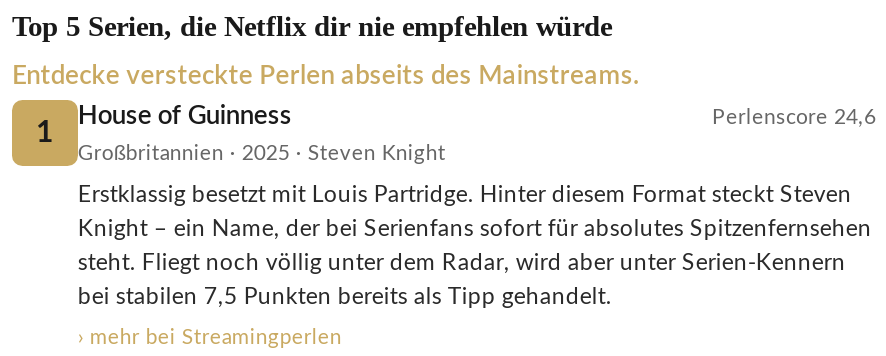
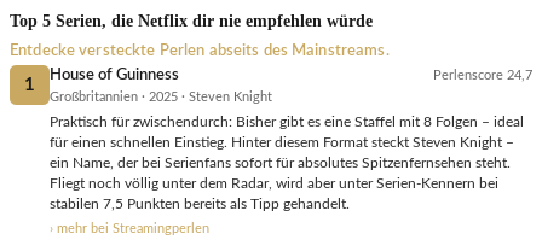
- Perlenscore 24,6
+ Perlenscore 24,7

- Erstklassig besetzt mit Louis Partridge. Hinter diesem Format steckt Steven
- Knight – ein Name, der bei Serienfans sofort für absolutes Spitzenfernsehen
- steht. Fliegt noch völlig unter dem Radar, wird aber unter Serien-Kennern
- bei stabilen 7,5 Punkten bereits als Tipp gehandelt.
+ Praktisch für zwischendurch: Bisher gibt es eine Staffel mit 8 Folgen – ideal
+ für einen schnellen Einstieg. Hinter diesem Format steckt Steven Knight –
+ ein Name, der bei Serienfans sofort für absolutes Spitzenfernsehen steht.
+ Fliegt noch völlig unter dem Radar, wird aber unter Serien-Kennern bei
+ stabilen 7,5 Punkten bereits als Tipp gehandelt.
